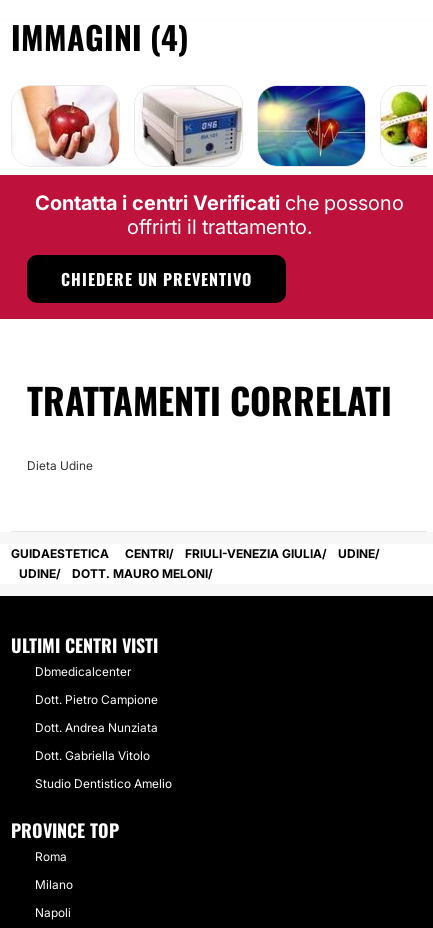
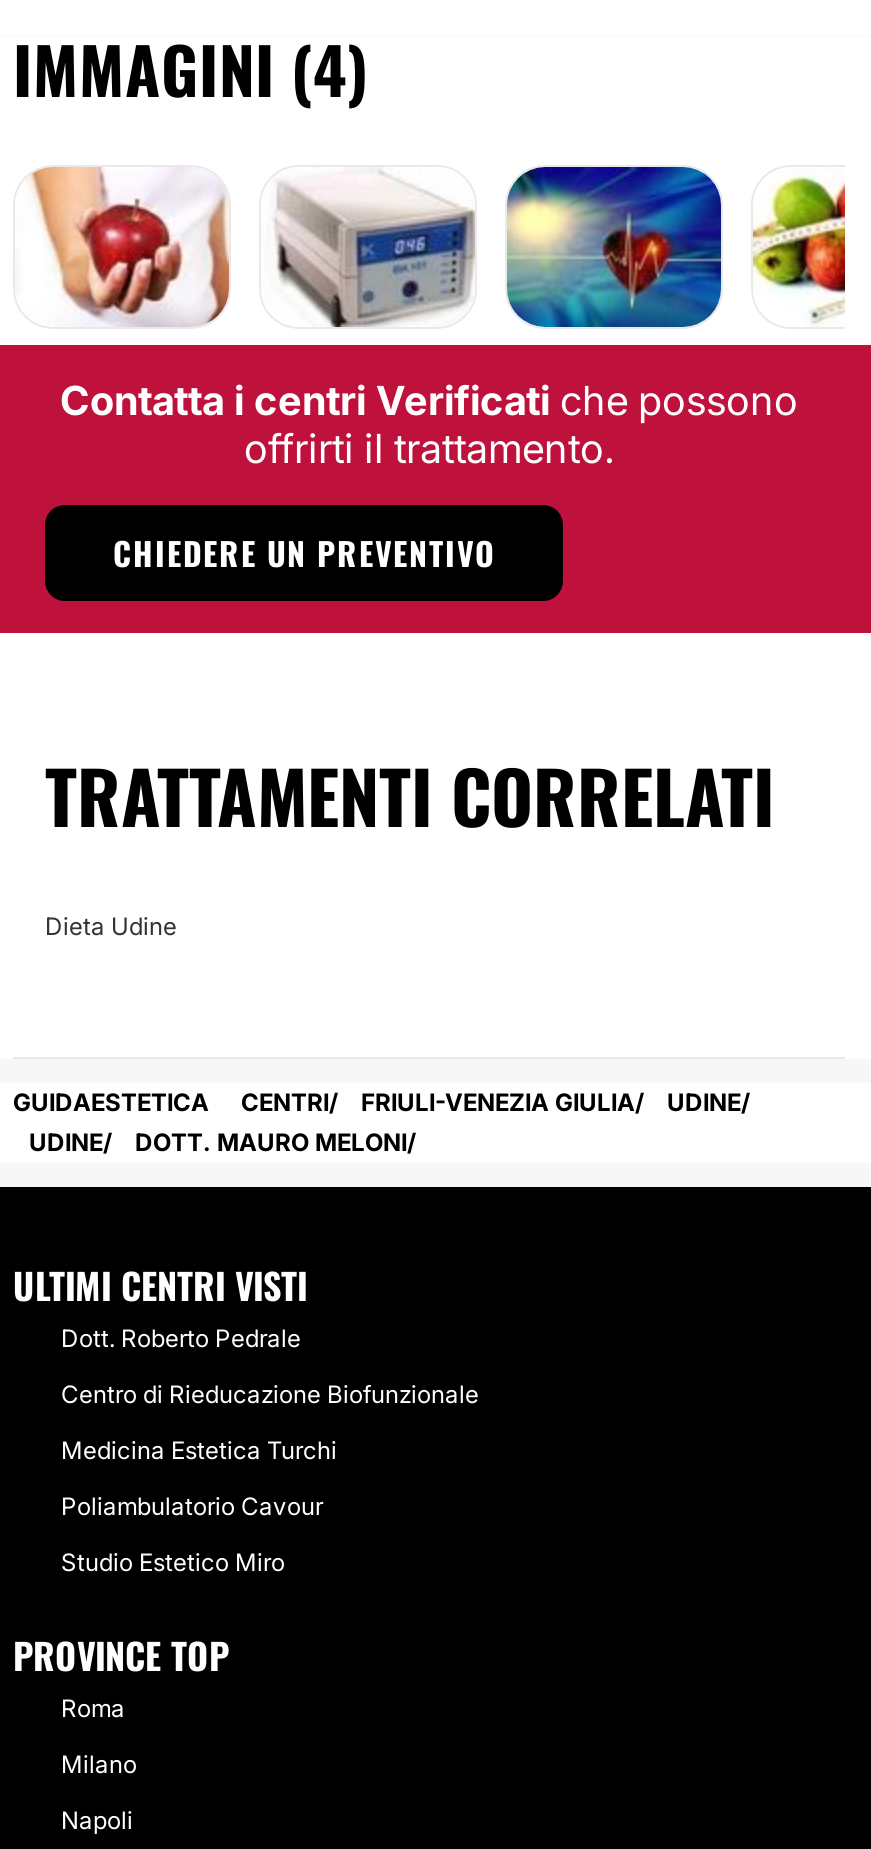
- Dbmedicalcenter
+ Dott. Roberto Pedrale

- Dott. Pietro Campione
+ Centro di Rieducazione Biofunzionale

- Dott. Andrea Nunziata
+ Medicina Estetica Turchi

- Dott. Gabriella Vitolo
+ Poliambulatorio Cavour

- Studio Dentistico Amelio
+ Studio Estetico Miro
